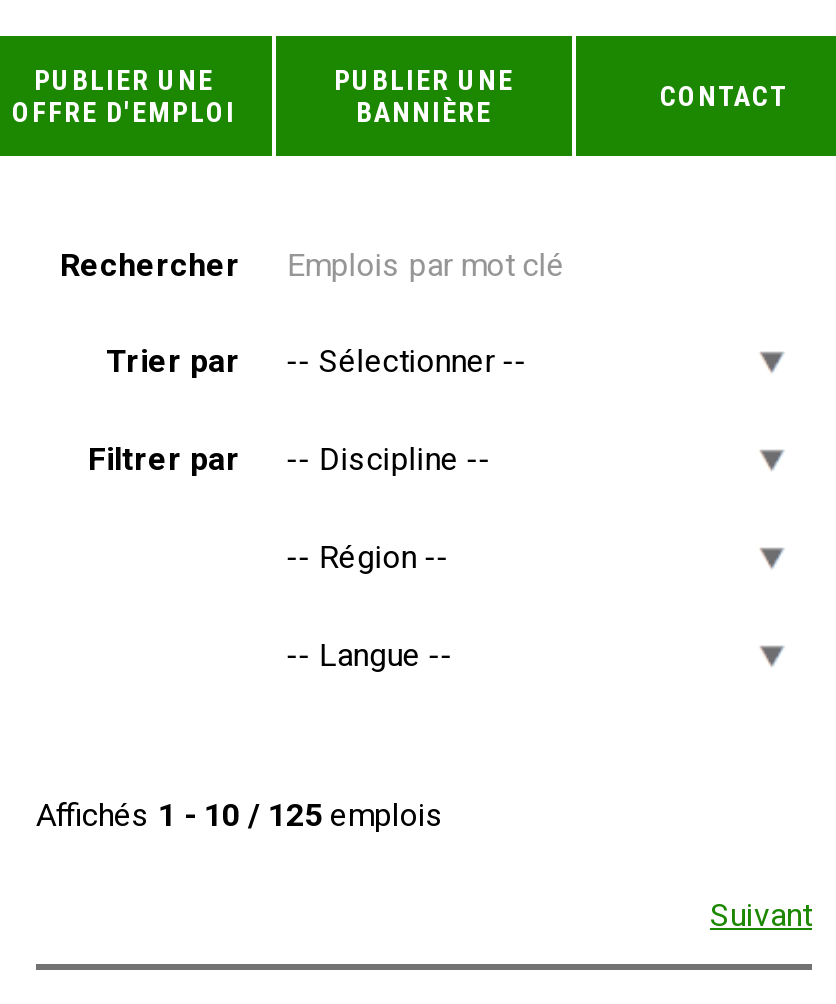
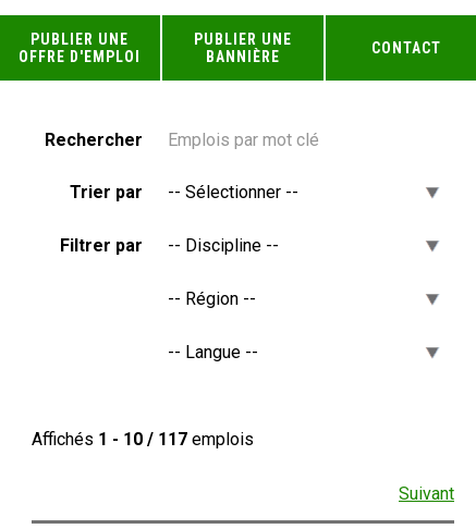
- Affichés 1 - 10 / 125 emplois
+ Affichés 1 - 10 / 117 emplois
